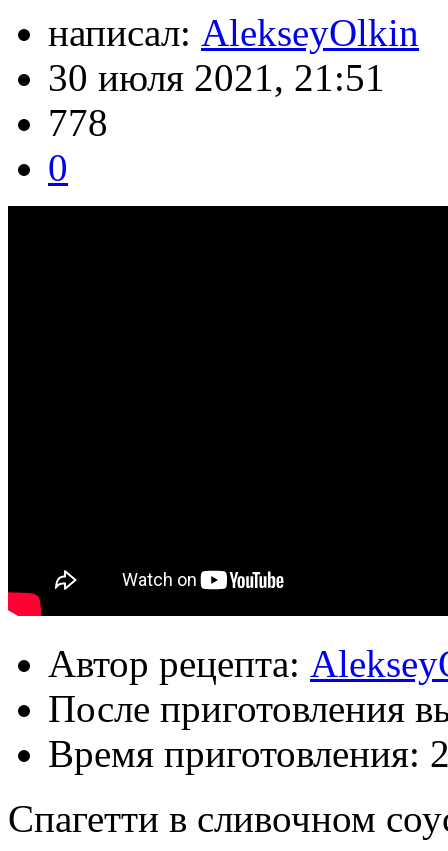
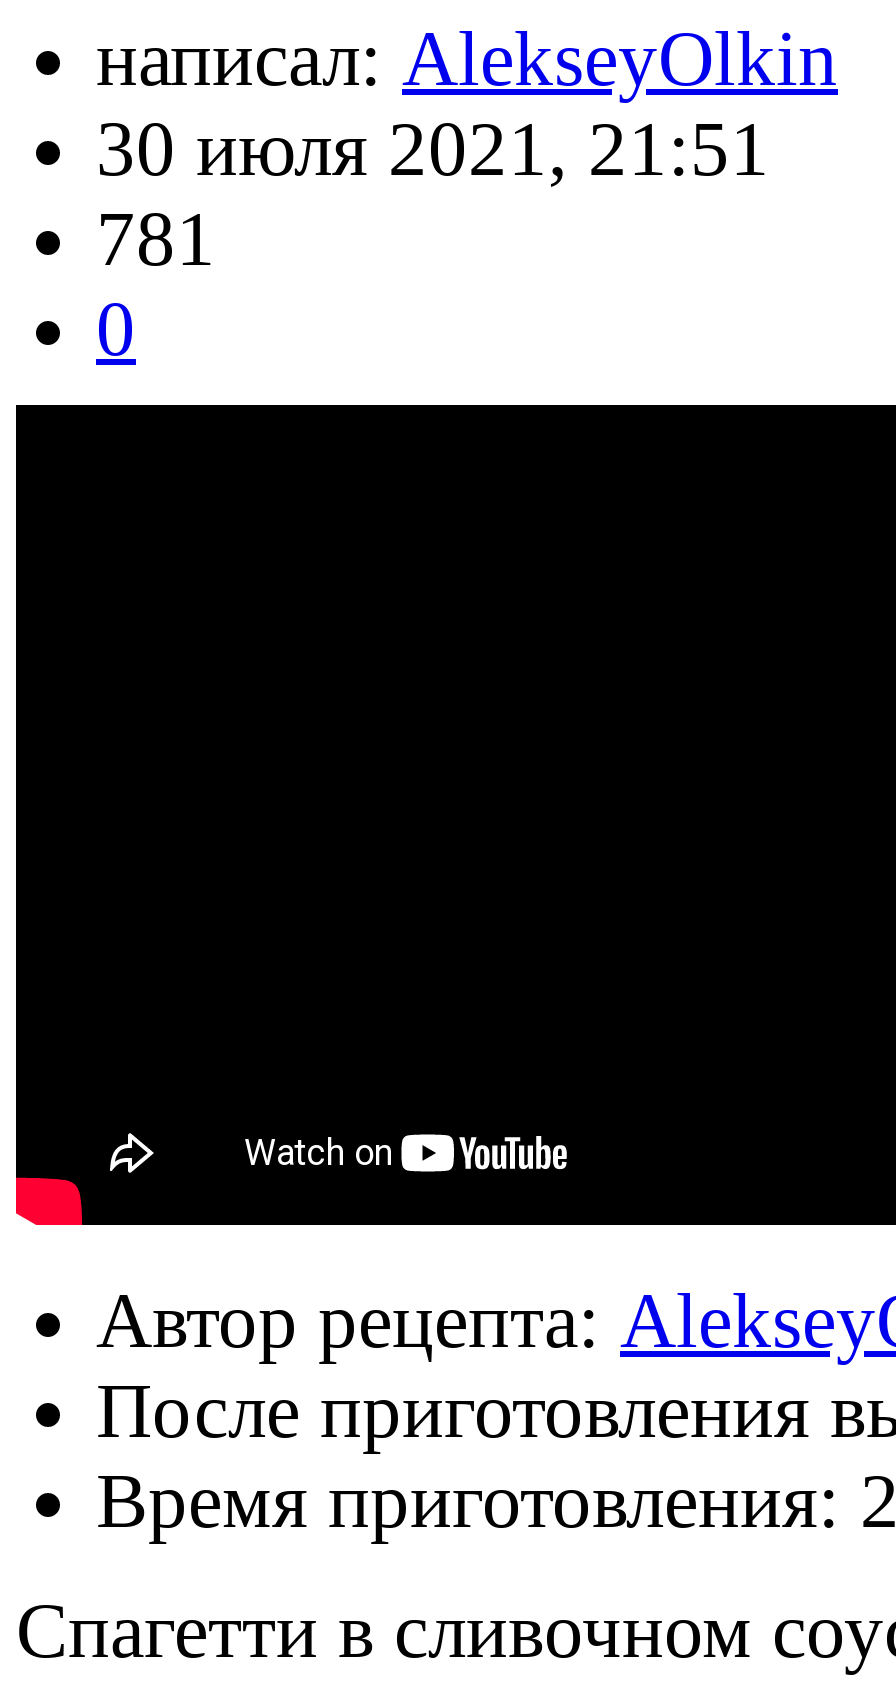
- 778
+ 781
